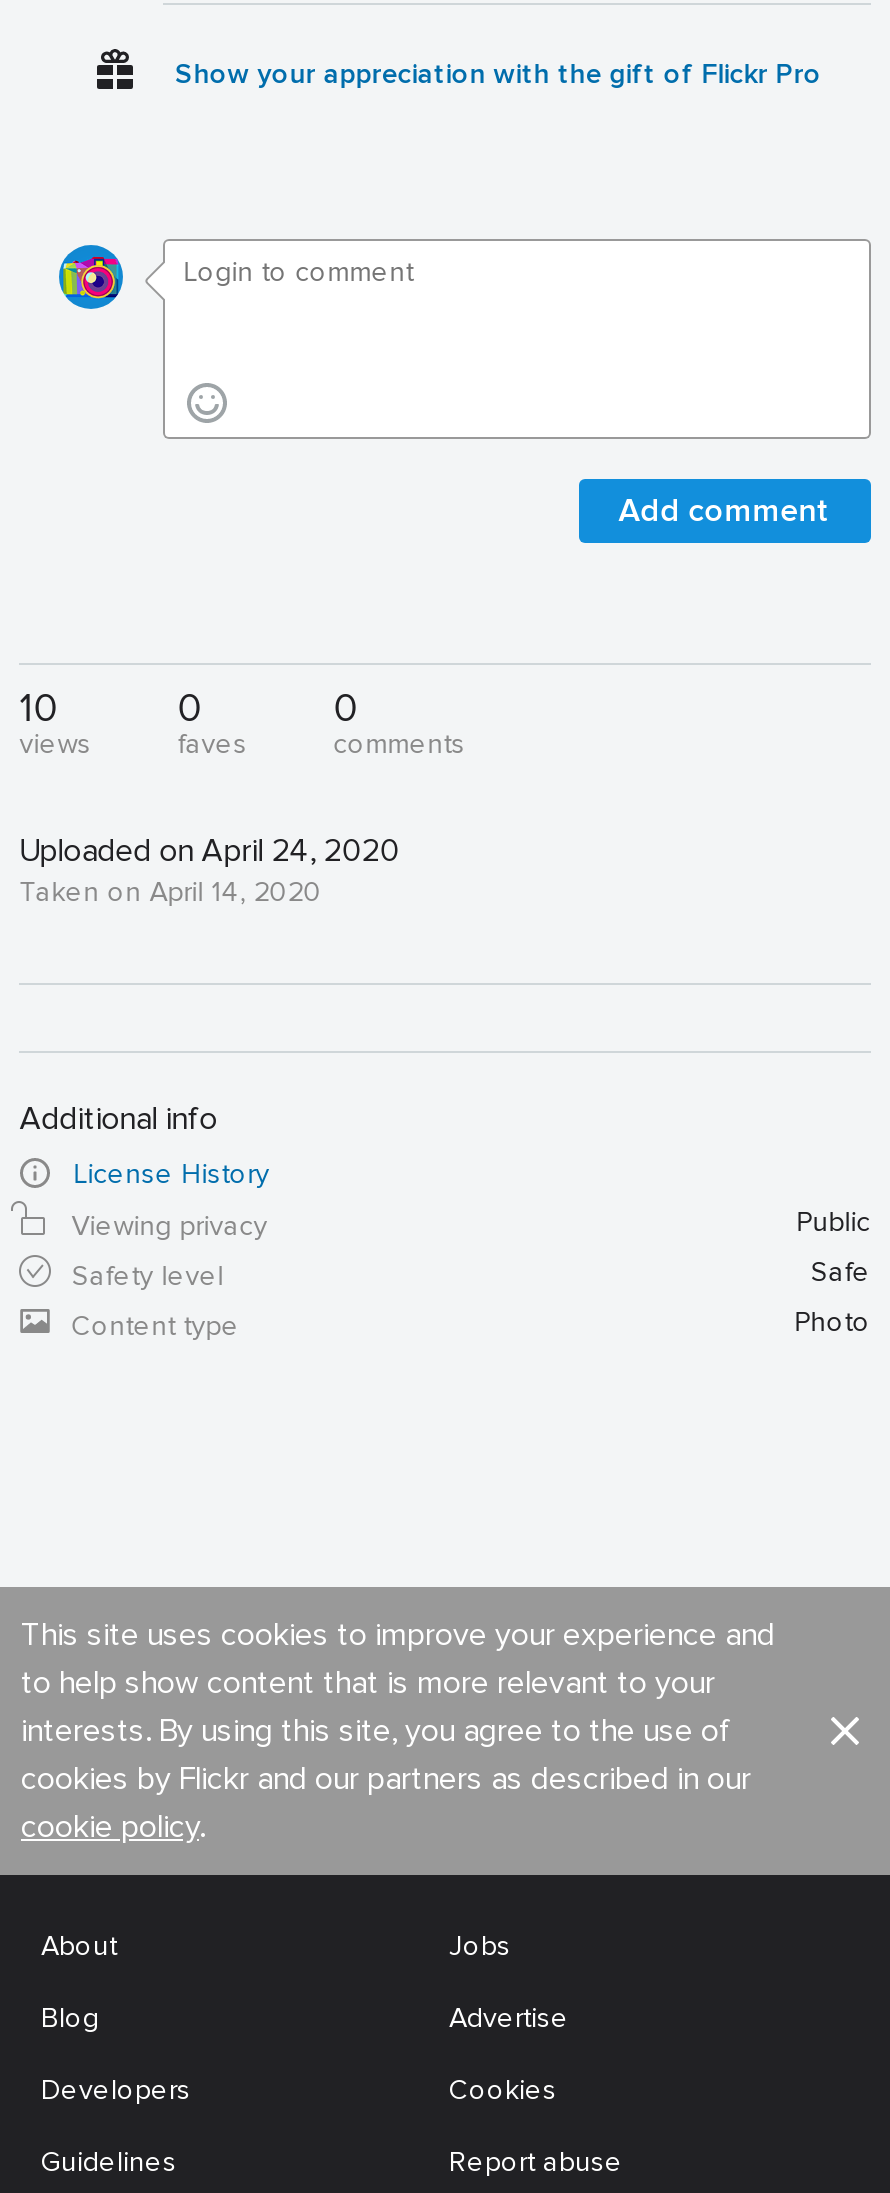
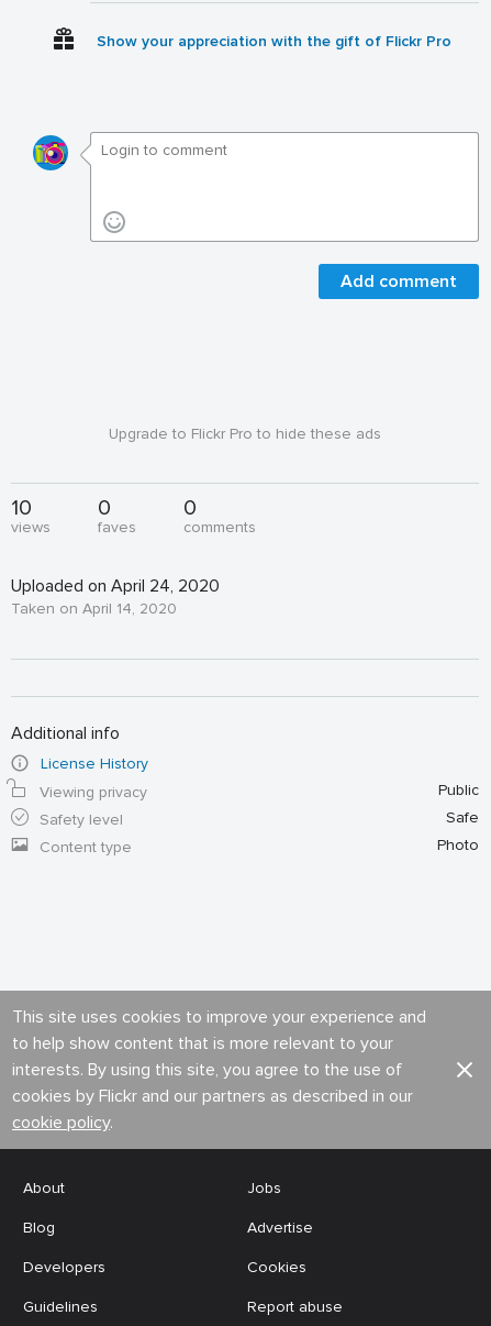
+ Upgrade to Flickr Pro to hide these ads
